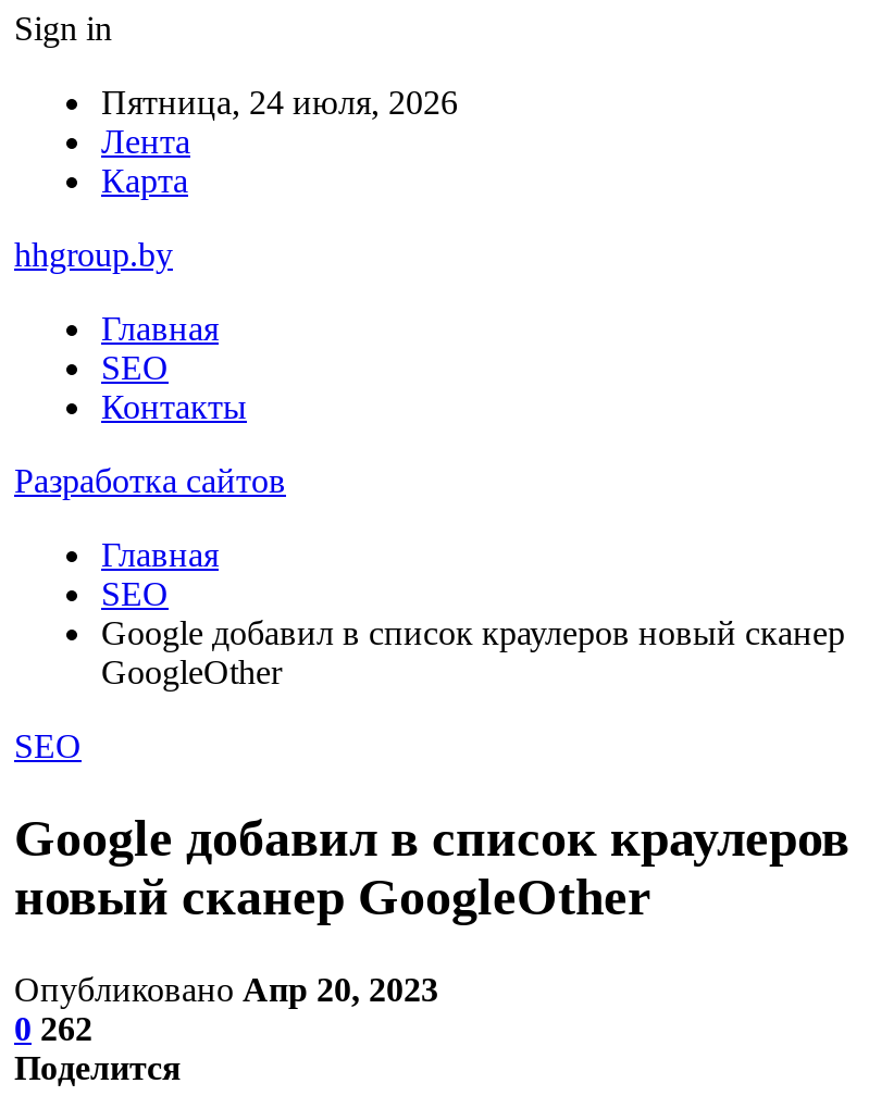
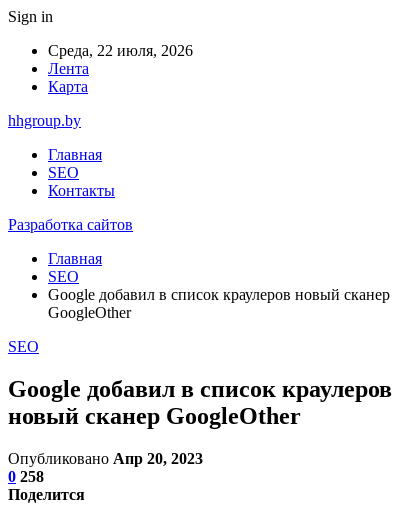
- Пятница, 24 июля, 2026
+ Среда, 22 июля, 2026

- 0 262
+ 0 258
